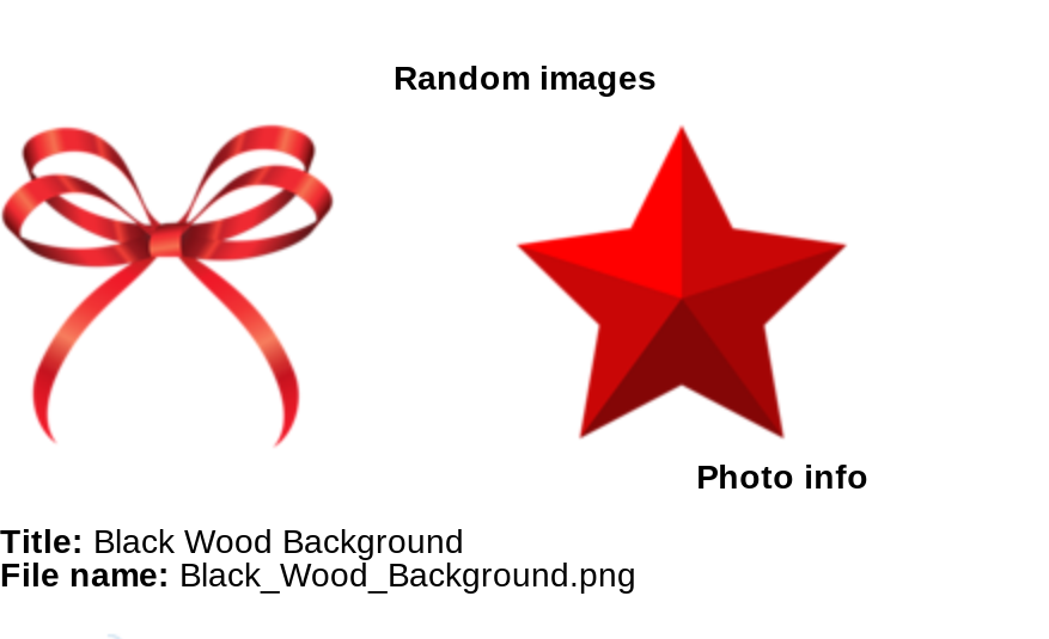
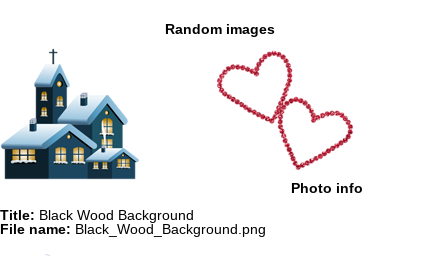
- [image]
+ [image]

- [image]
+ [image]
